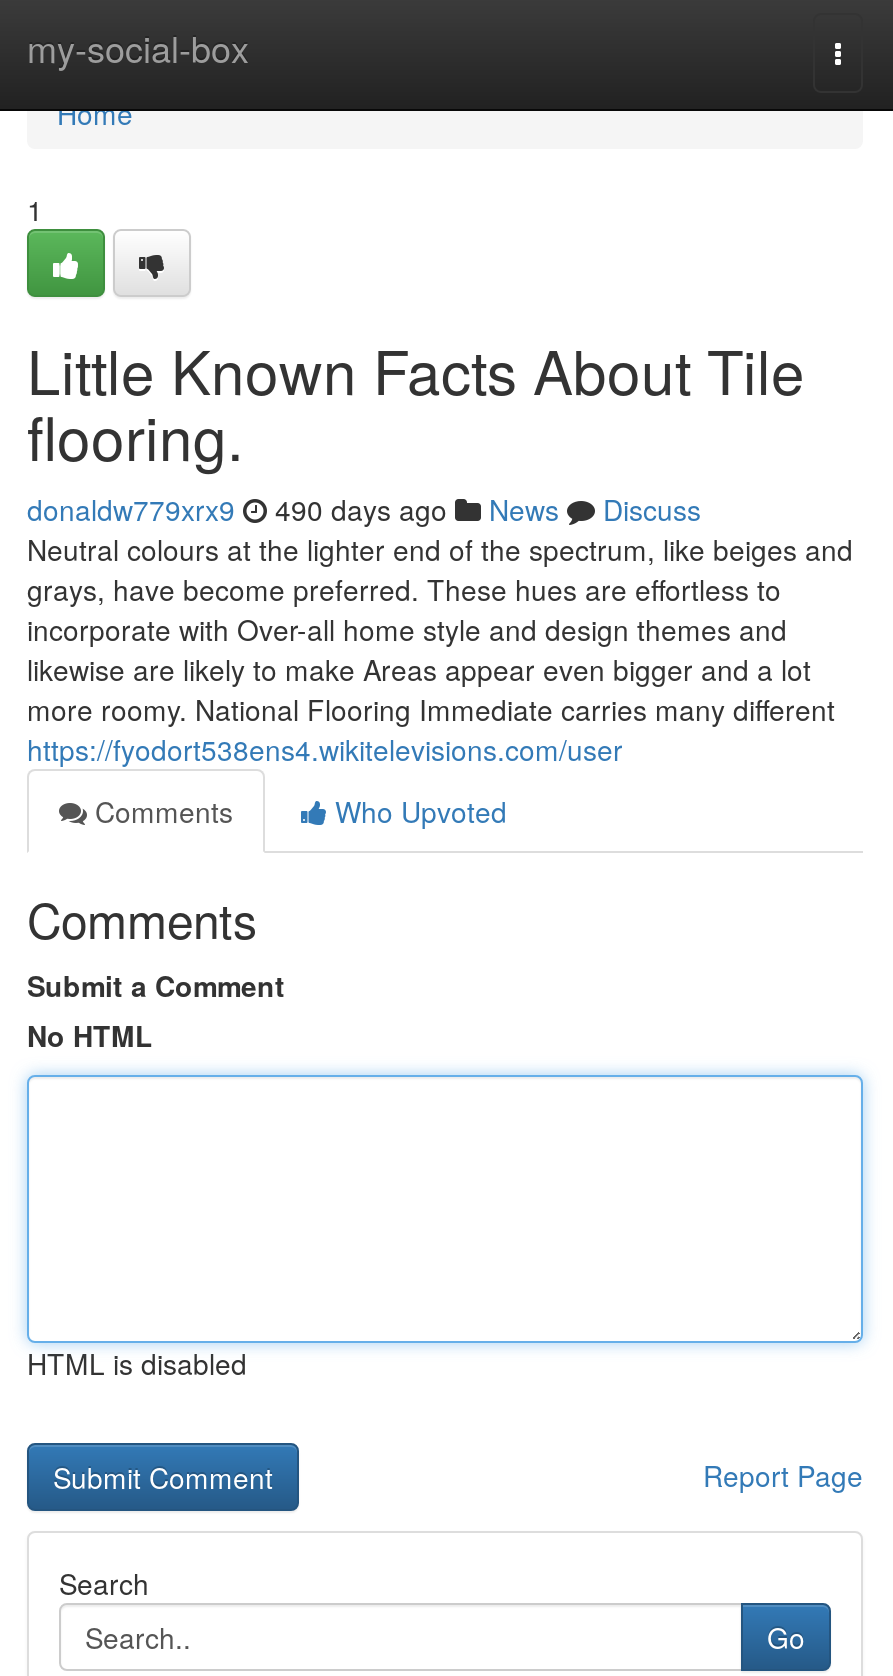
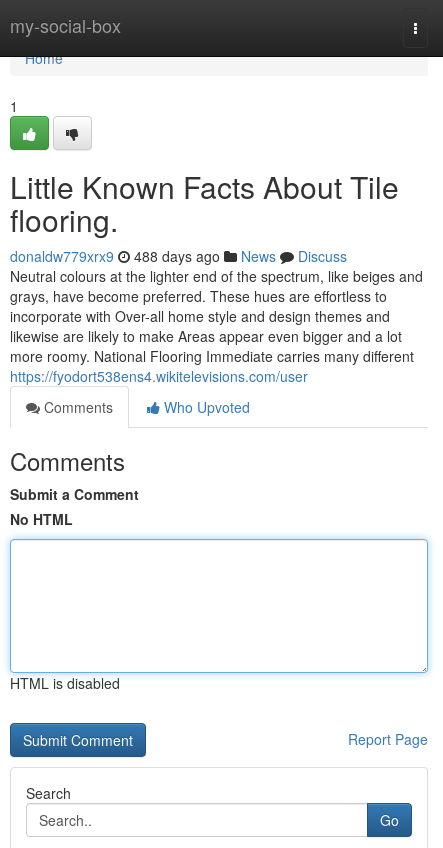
- donaldw779xrx9 490 days ago News Discuss
+ donaldw779xrx9 488 days ago News Discuss
